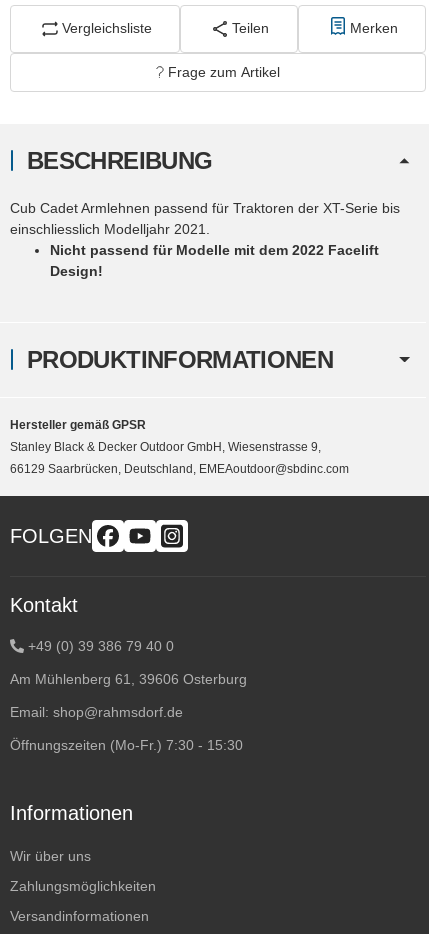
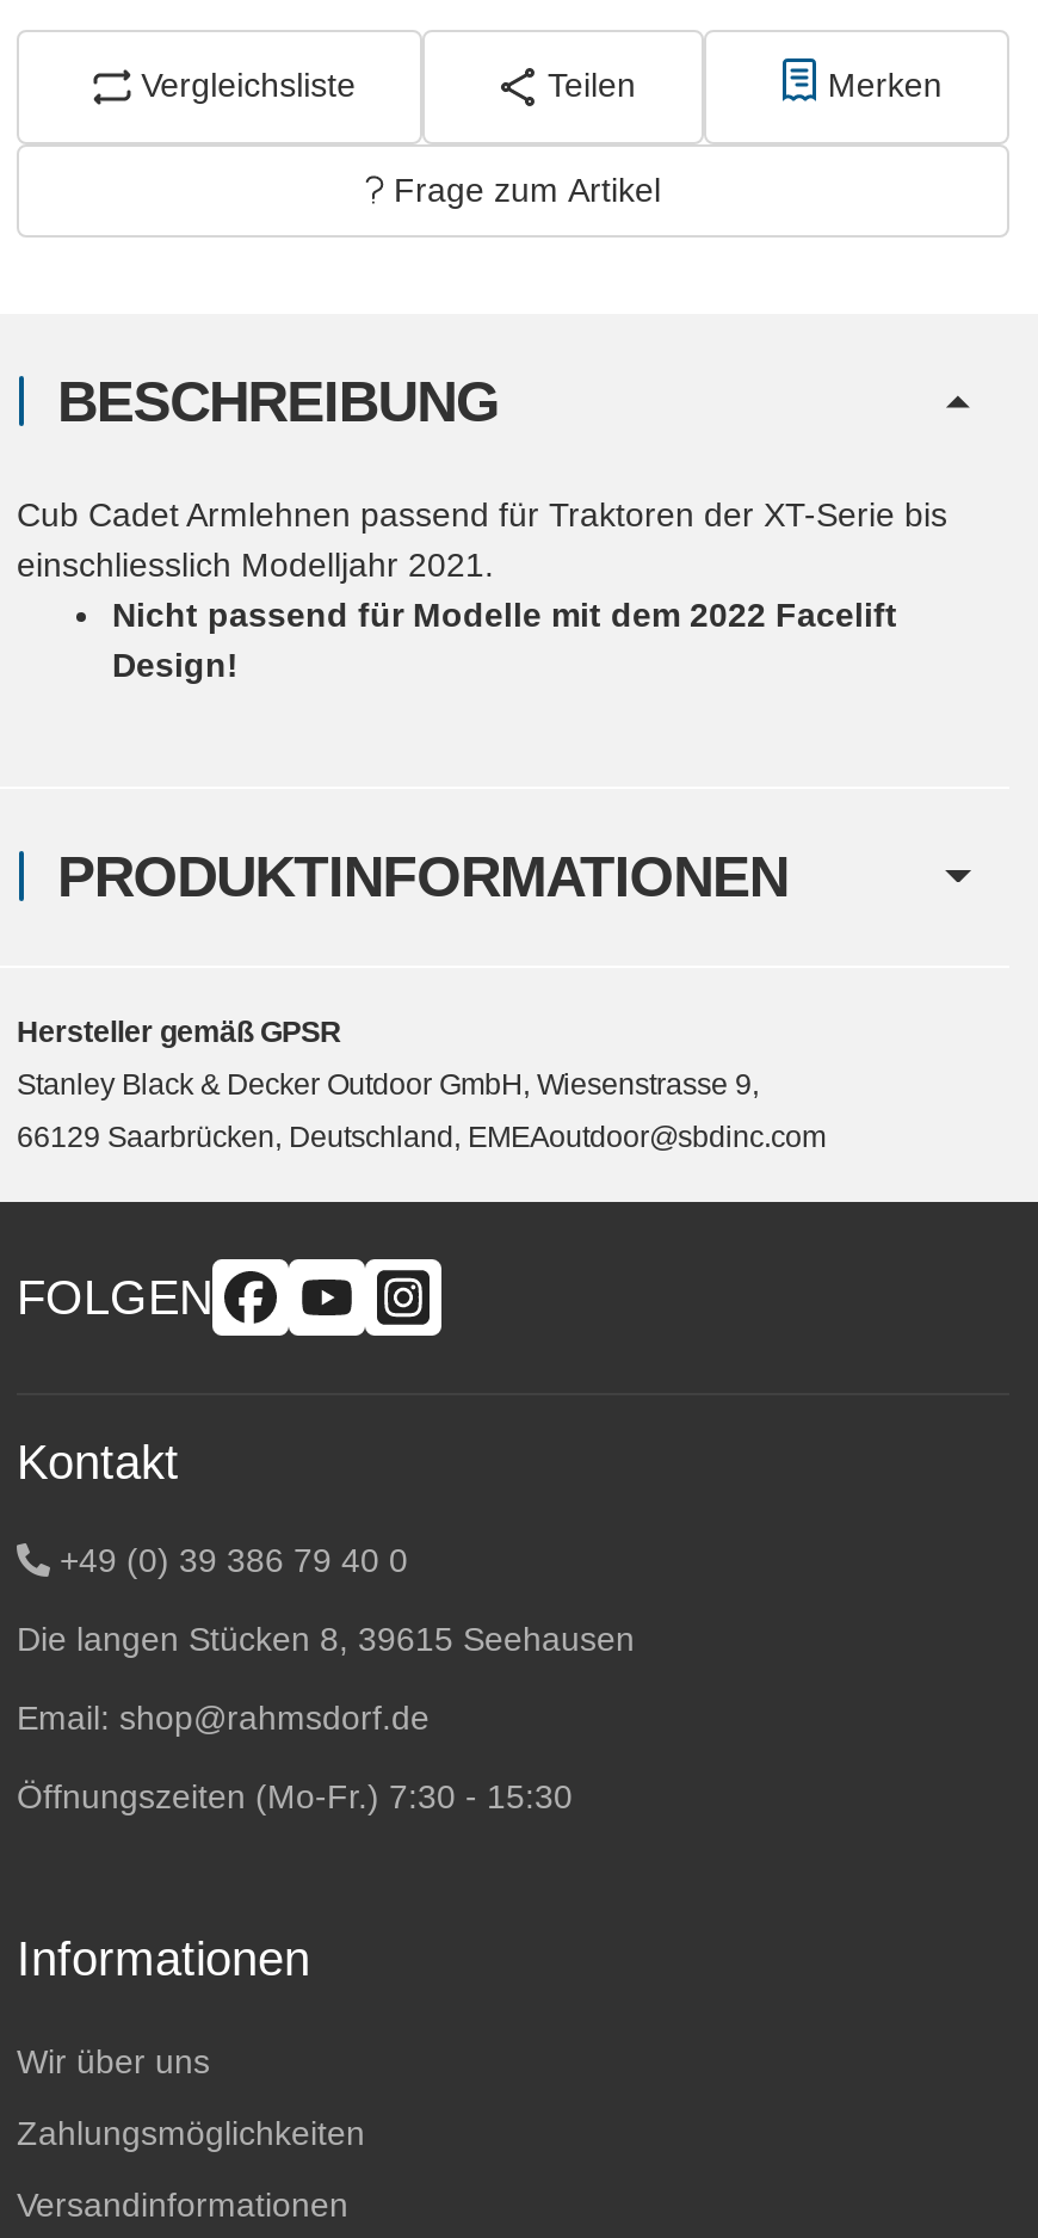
- Am Mühlenberg 61, 39606 Osterburg
+ Die langen Stücken 8, 39615 Seehausen
